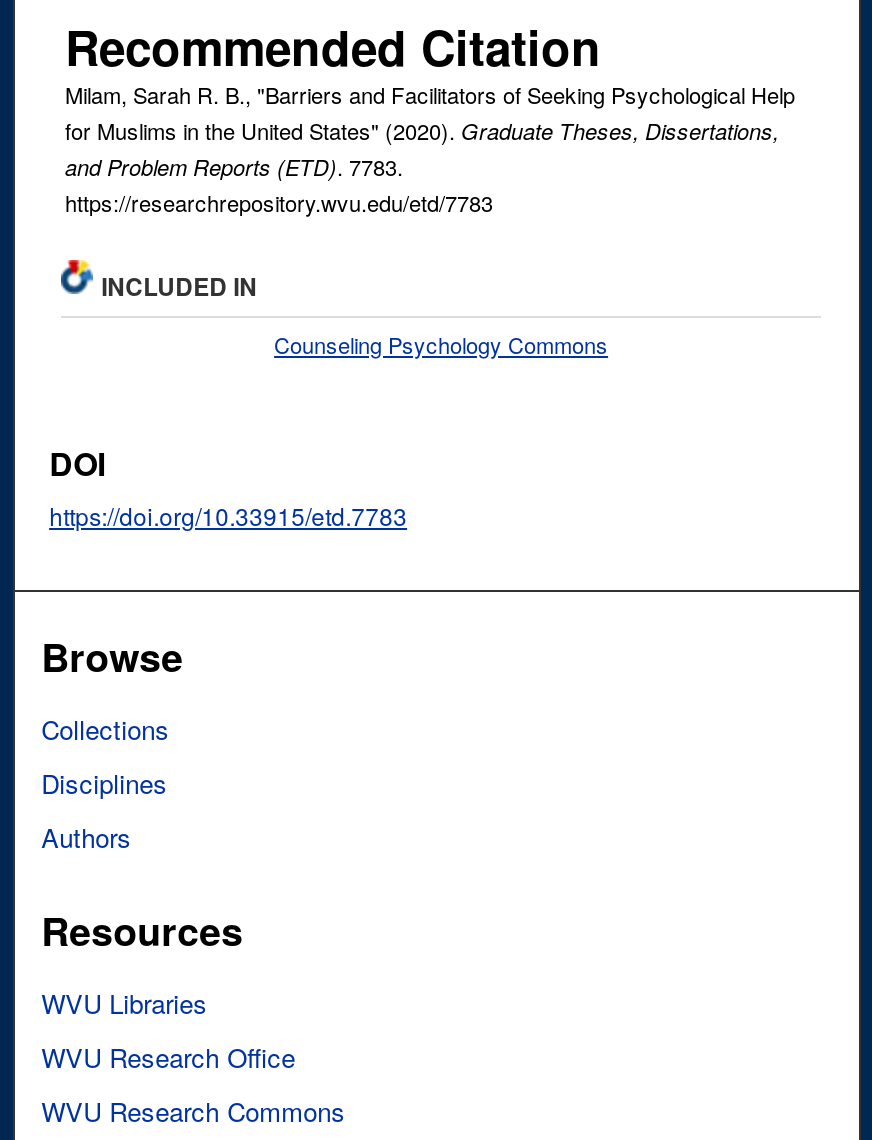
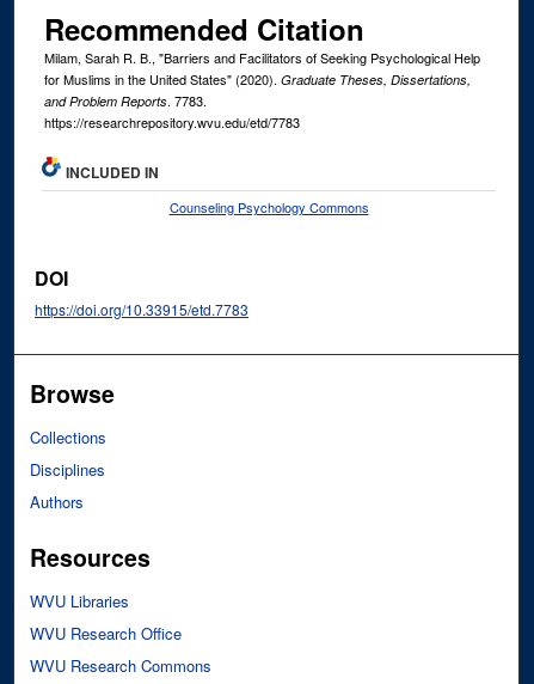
- and Problem Reports (ETD). 7783.
+ and Problem Reports. 7783.
